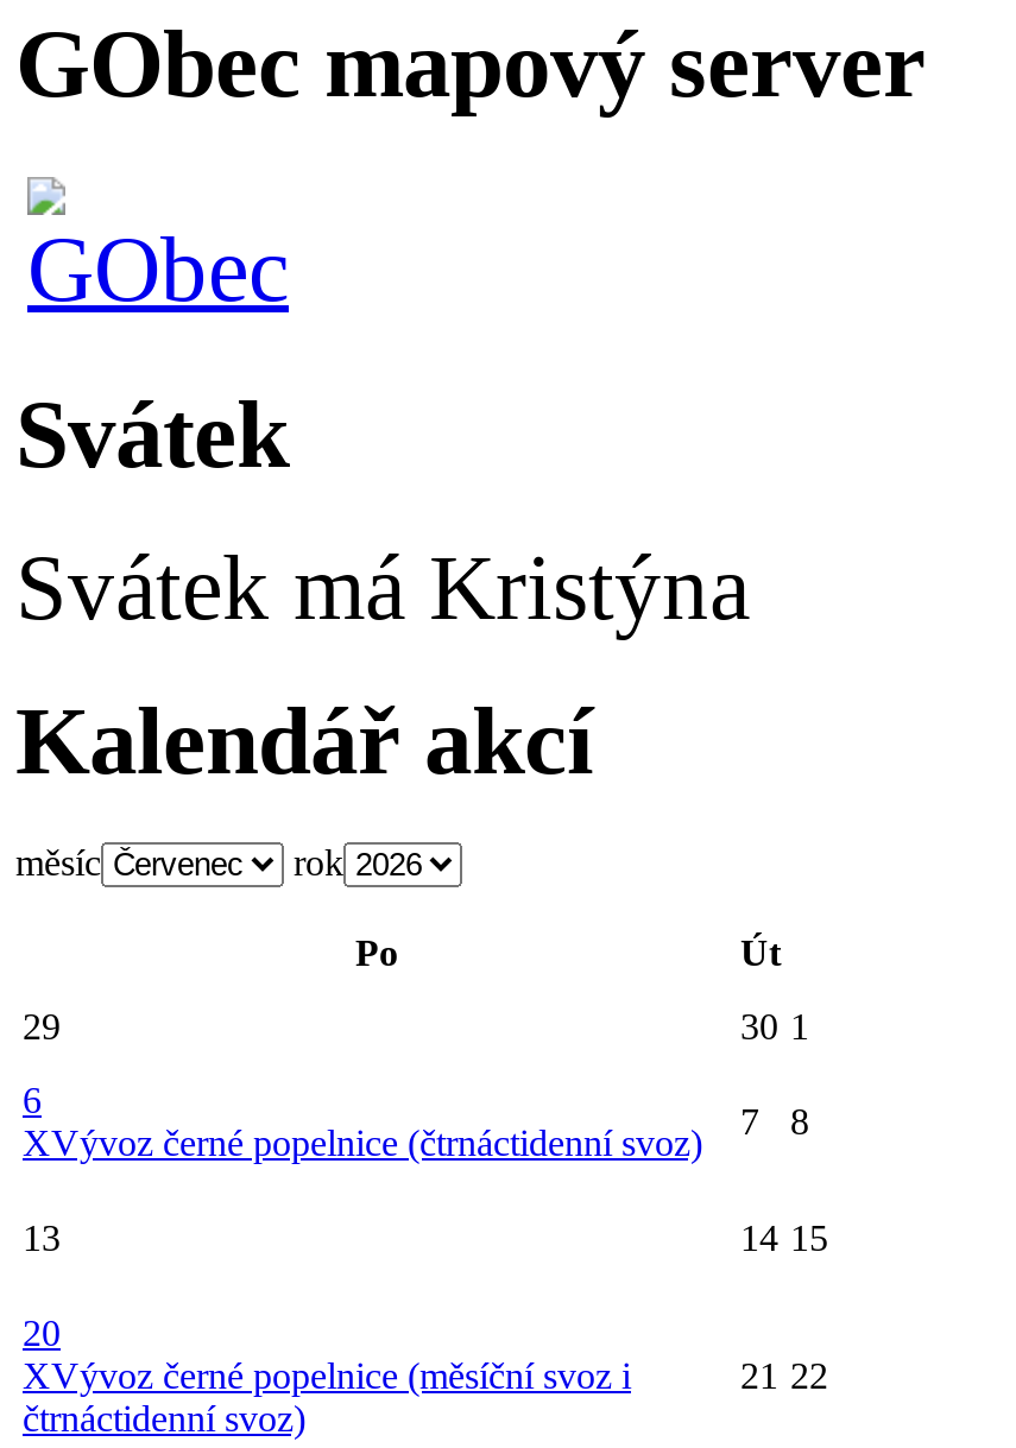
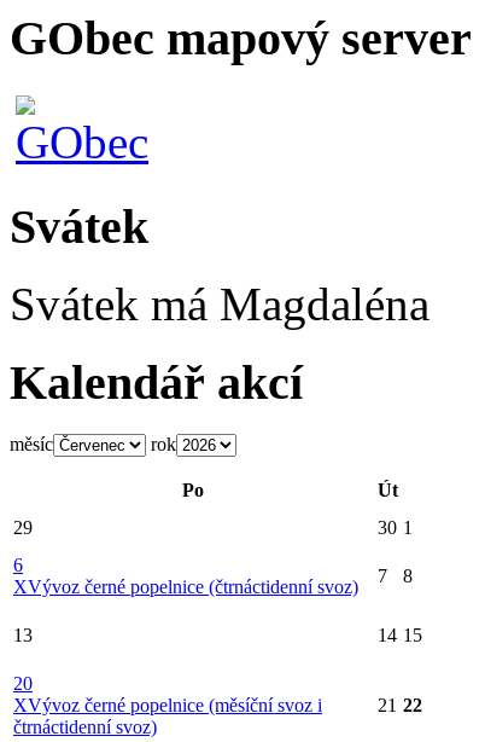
- Svátek má Kristýna
+ Svátek má Magdaléna
